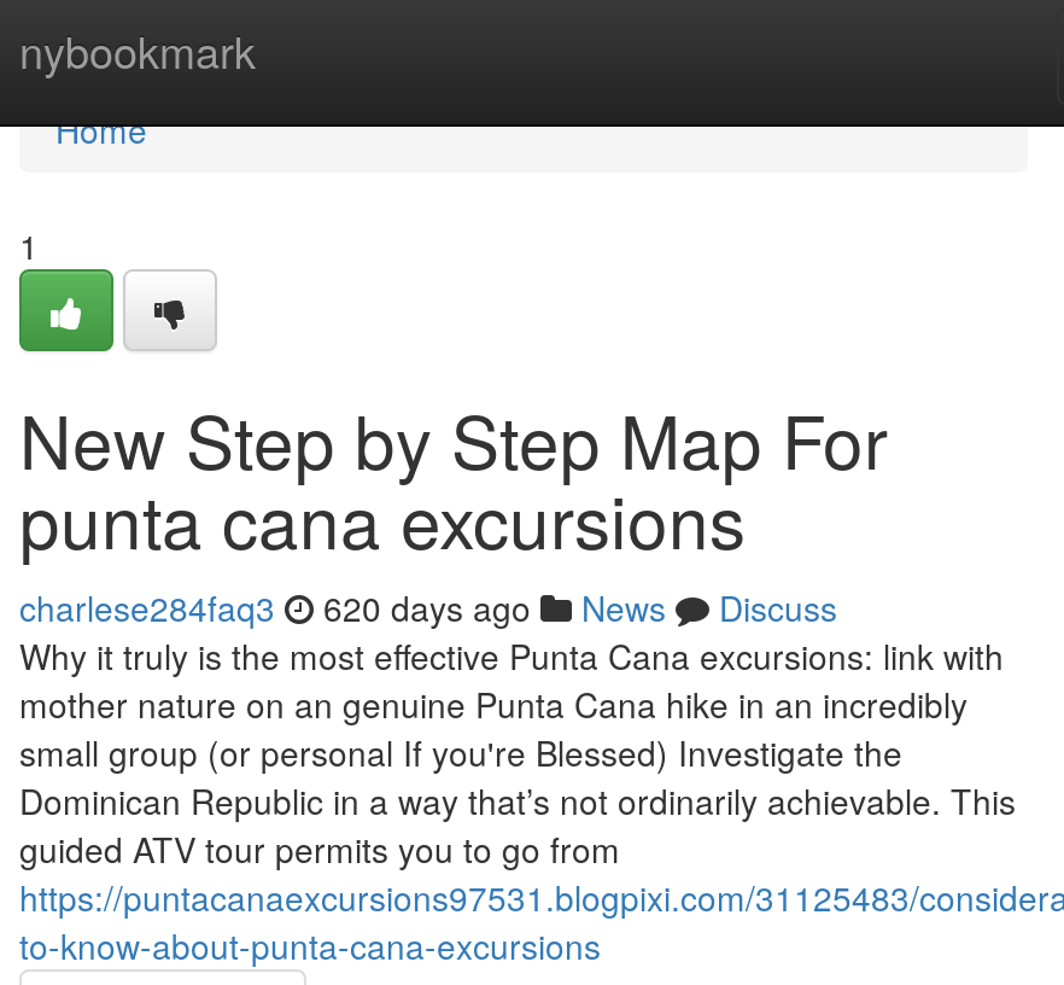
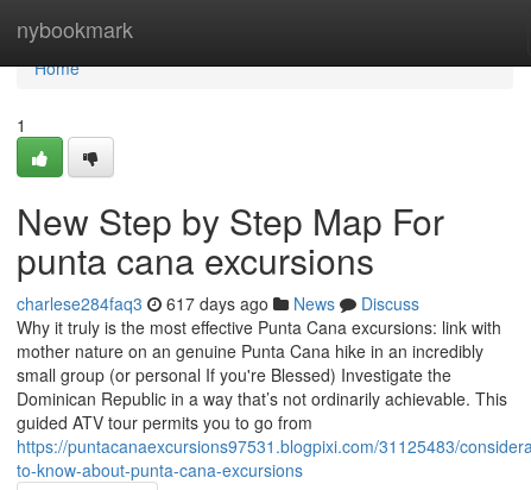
- charlese284faq3 620 days ago News Discuss
+ charlese284faq3 617 days ago News Discuss
